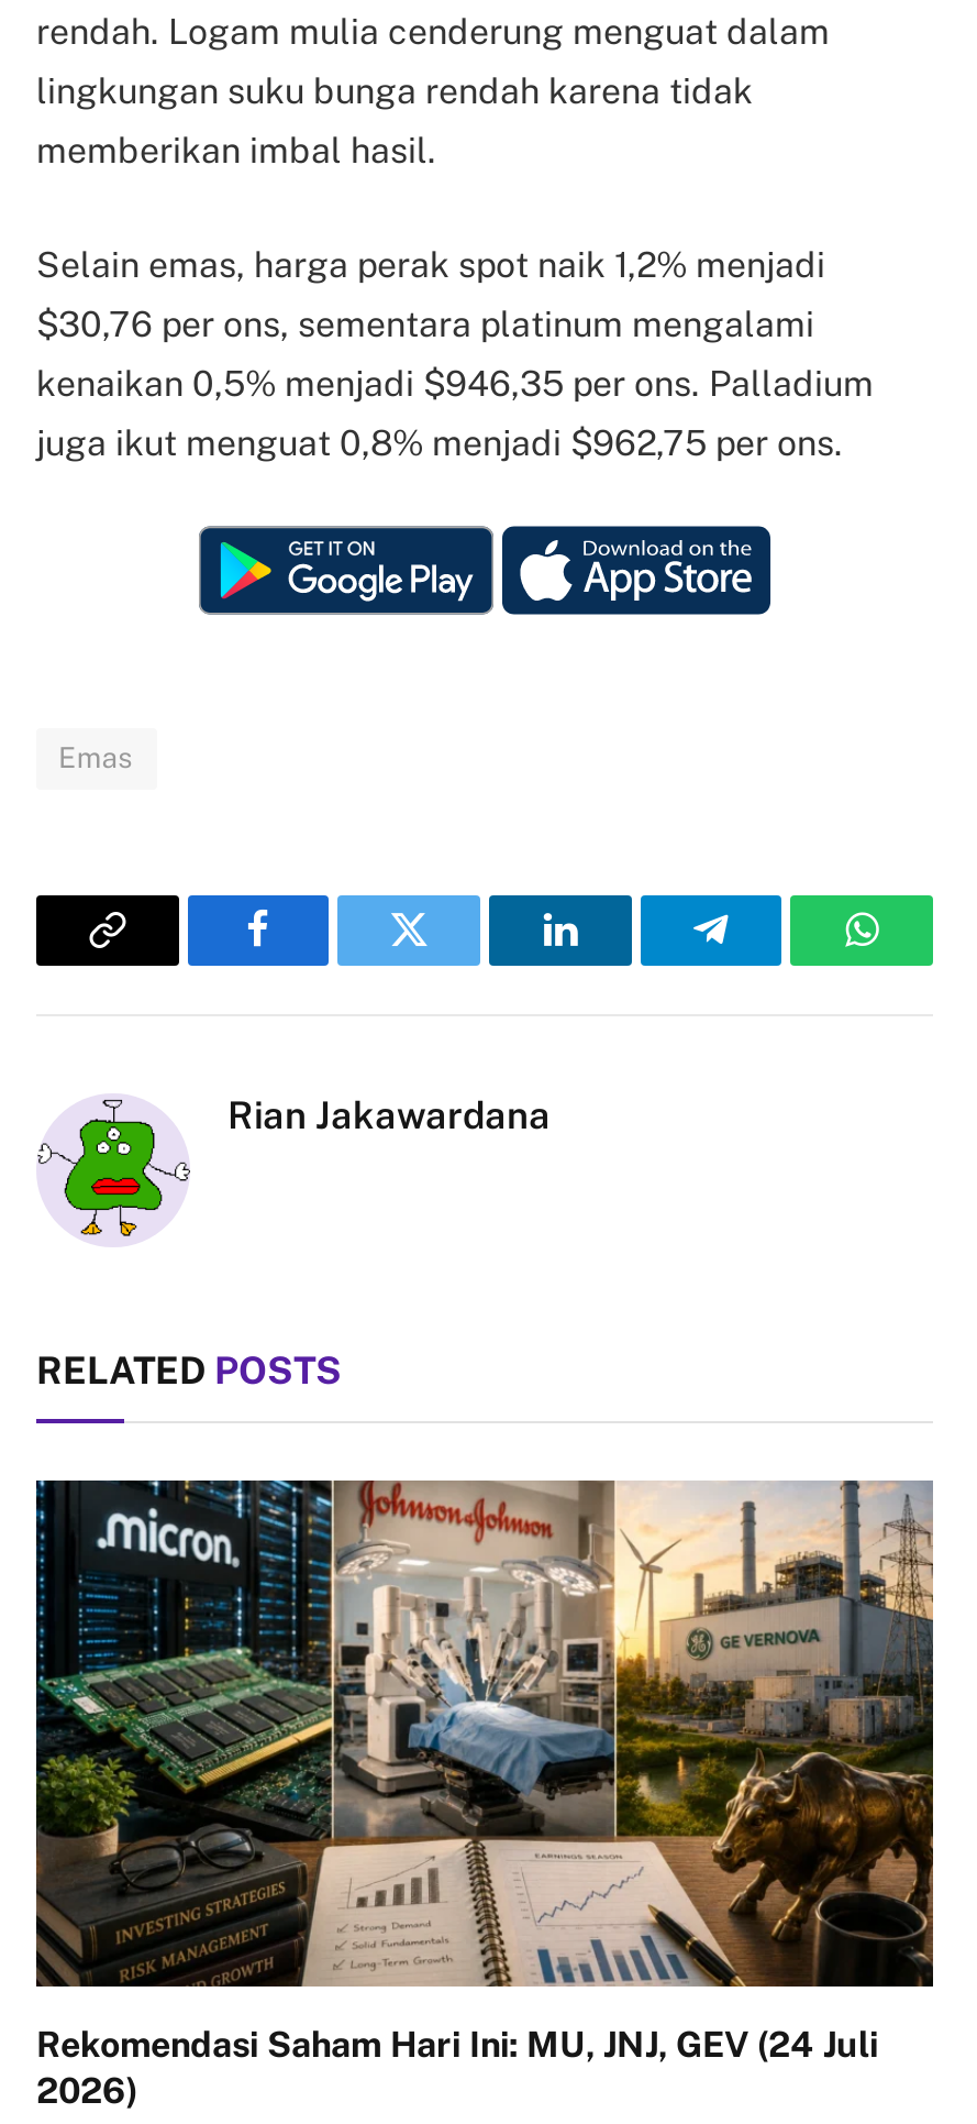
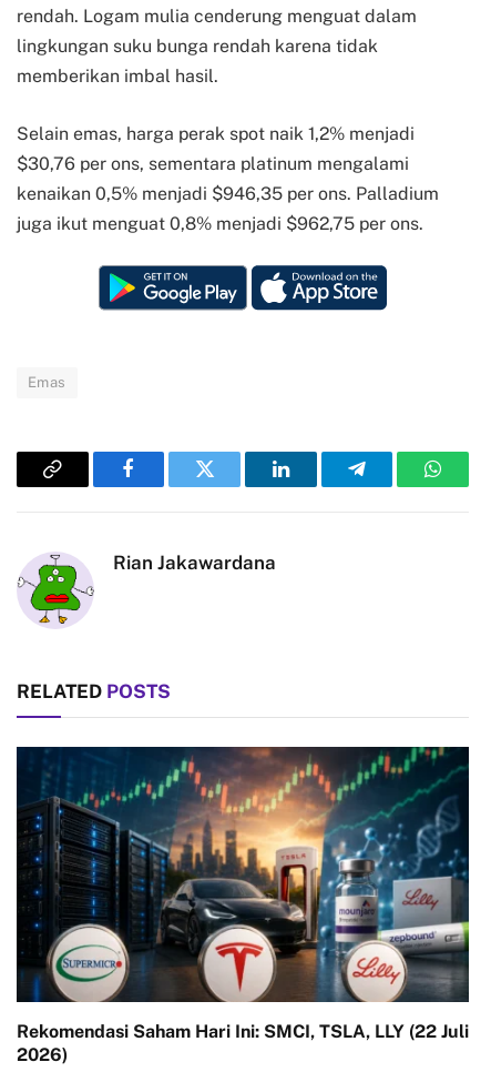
- [image]
- Rekomendasi Saham Hari Ini: MU, JNJ, GEV (24 Juli
+ [image]
+ Rekomendasi Saham Hari Ini: SMCI, TSLA, LLY (22 Juli
